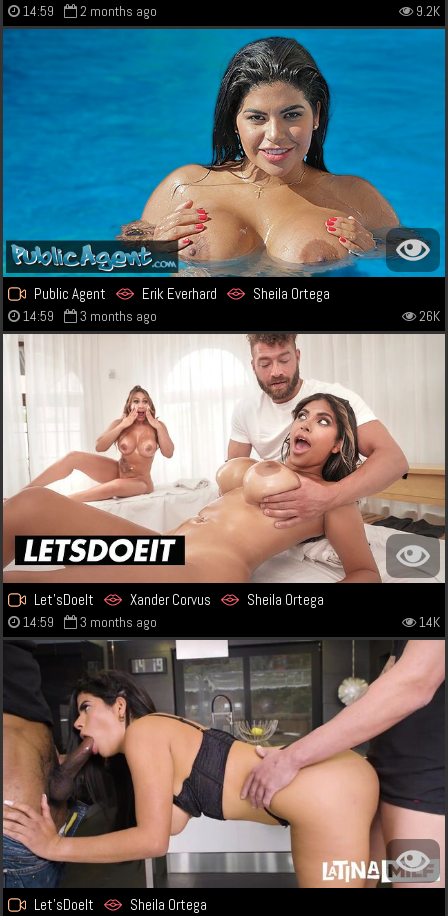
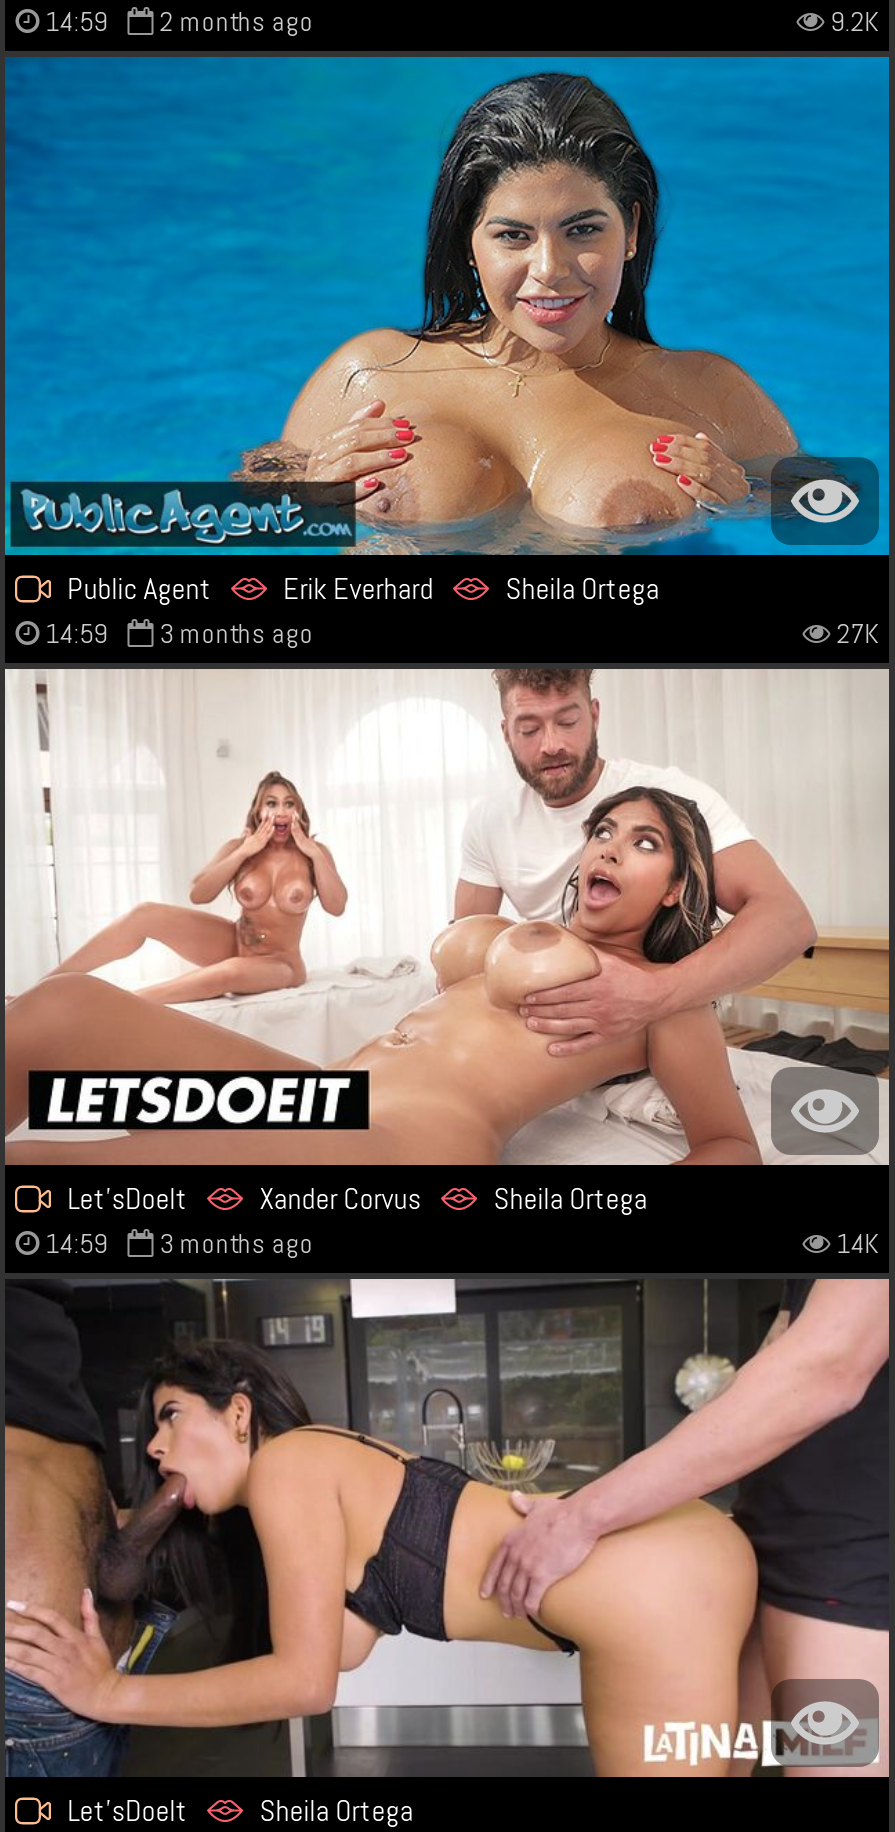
- 26K
+ 27K
